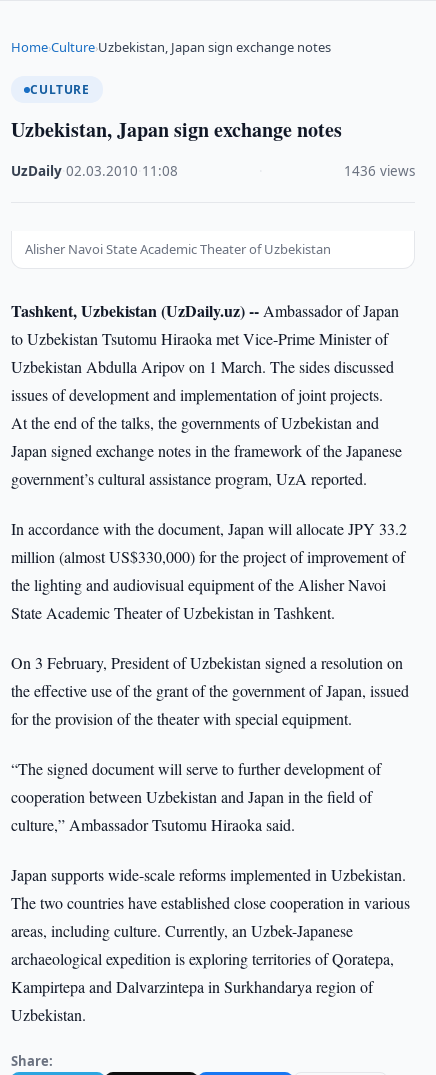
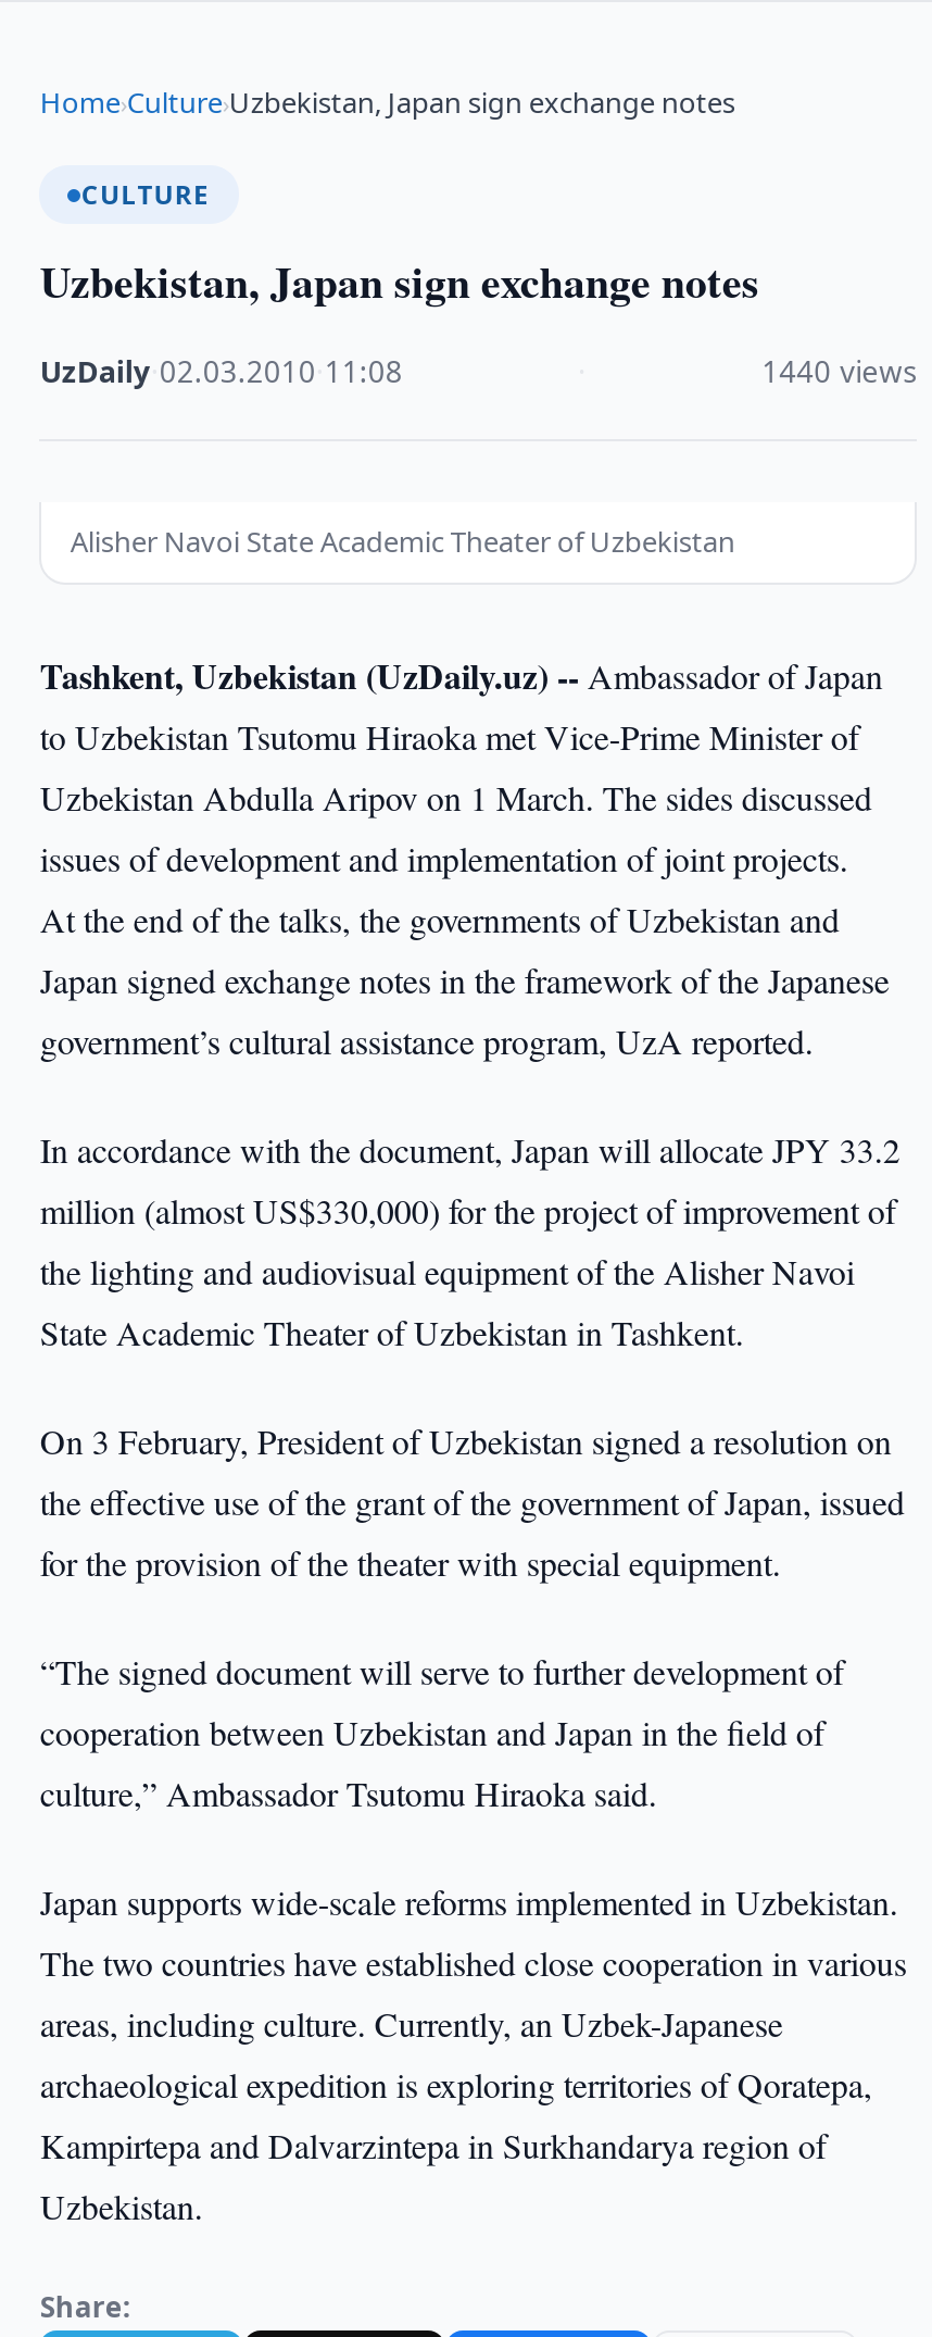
- 1436 views
+ 1440 views
